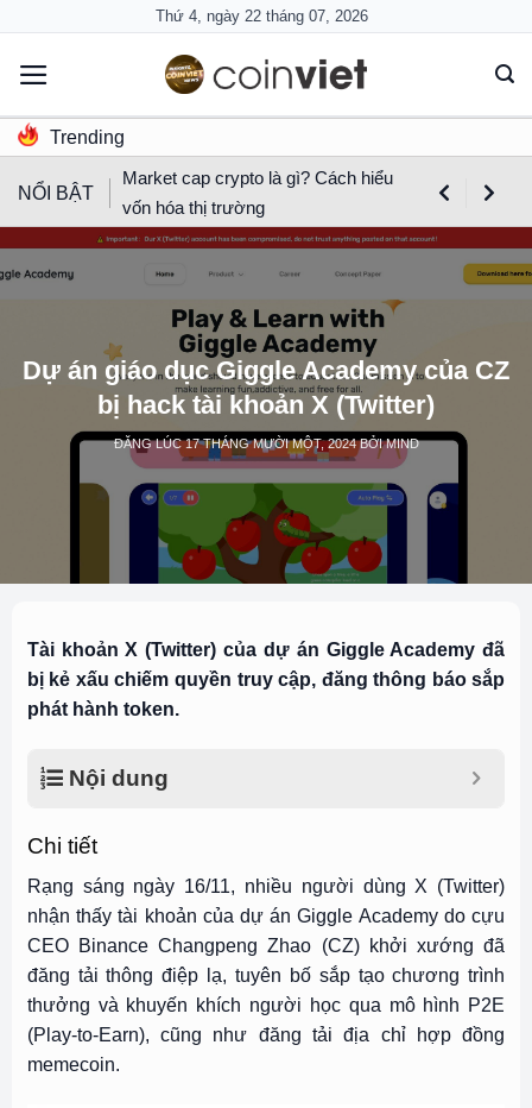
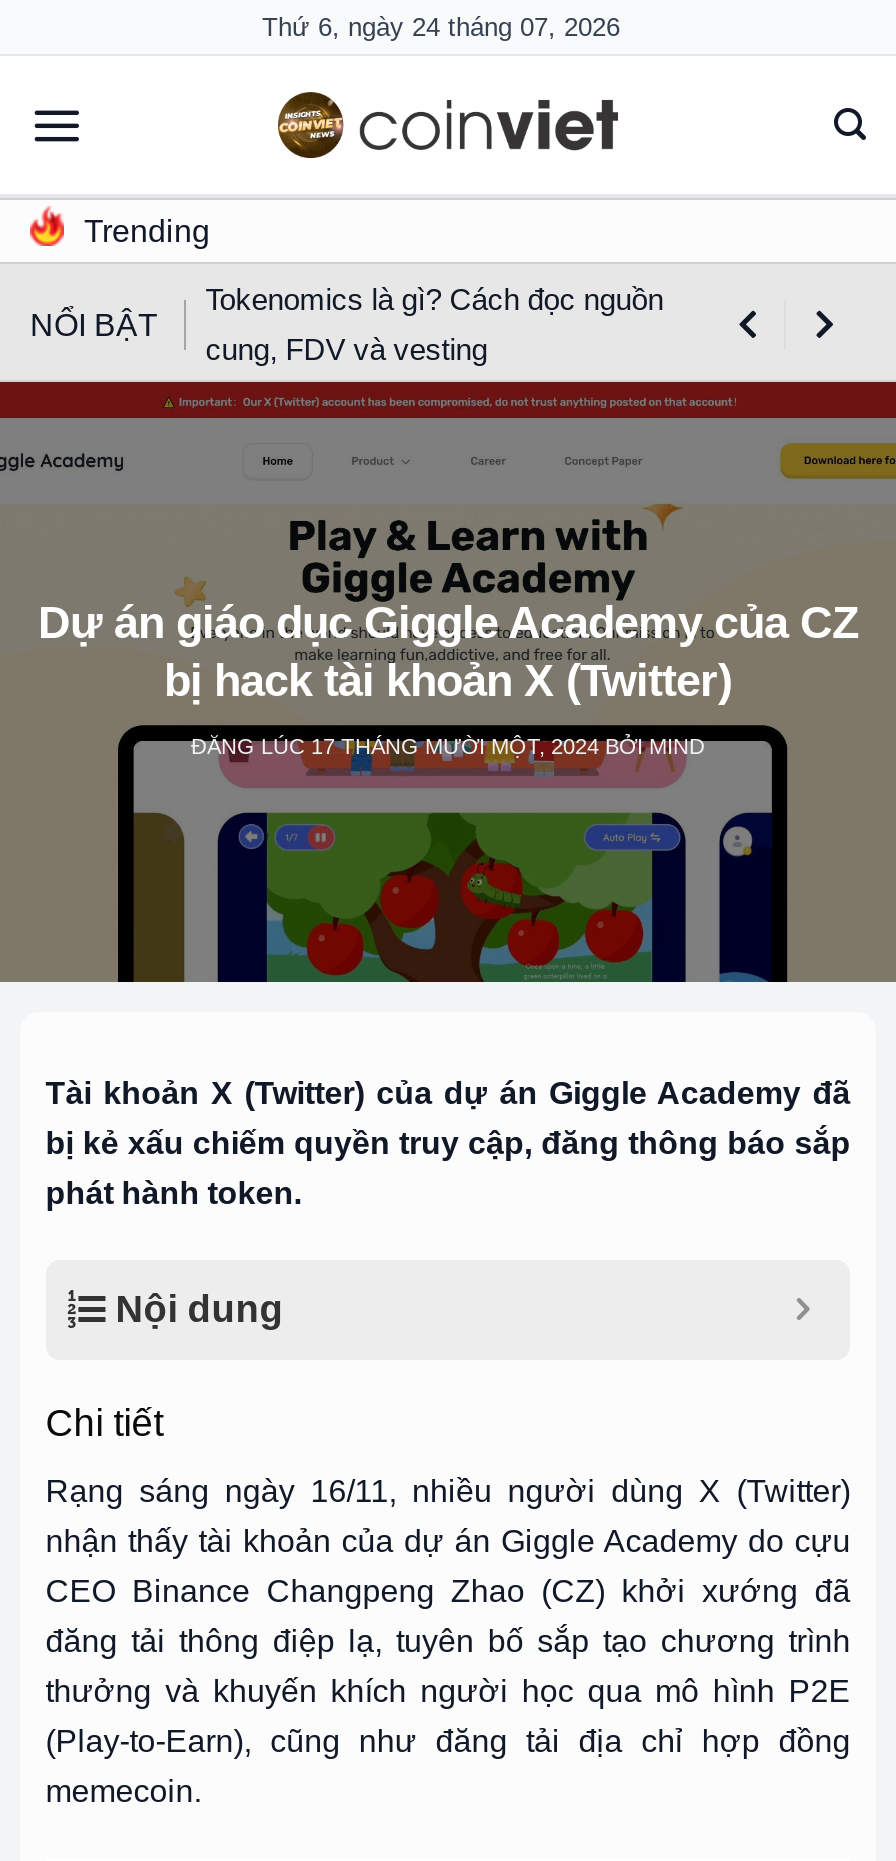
- Thứ 4, ngày 22 tháng 07, 2026
+ Thứ 6, ngày 24 tháng 07, 2026

- Market cap crypto là gì? Cách hiểu
+ Tokenomics là gì? Cách đọc nguồn

- vốn hóa thị trường
+ cung, FDV và vesting
